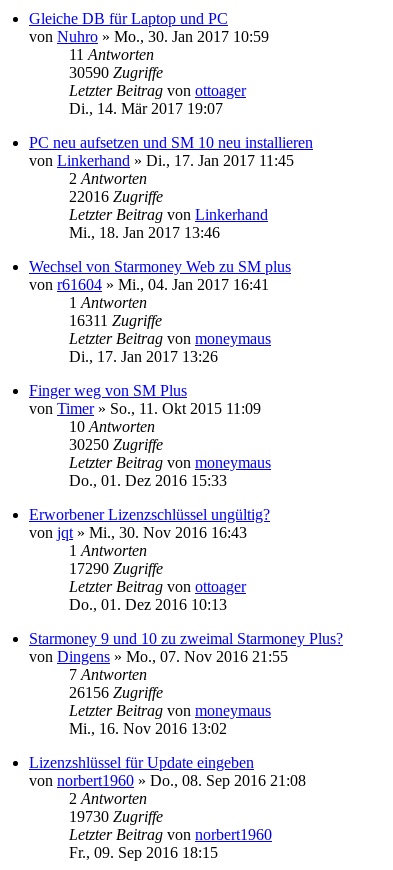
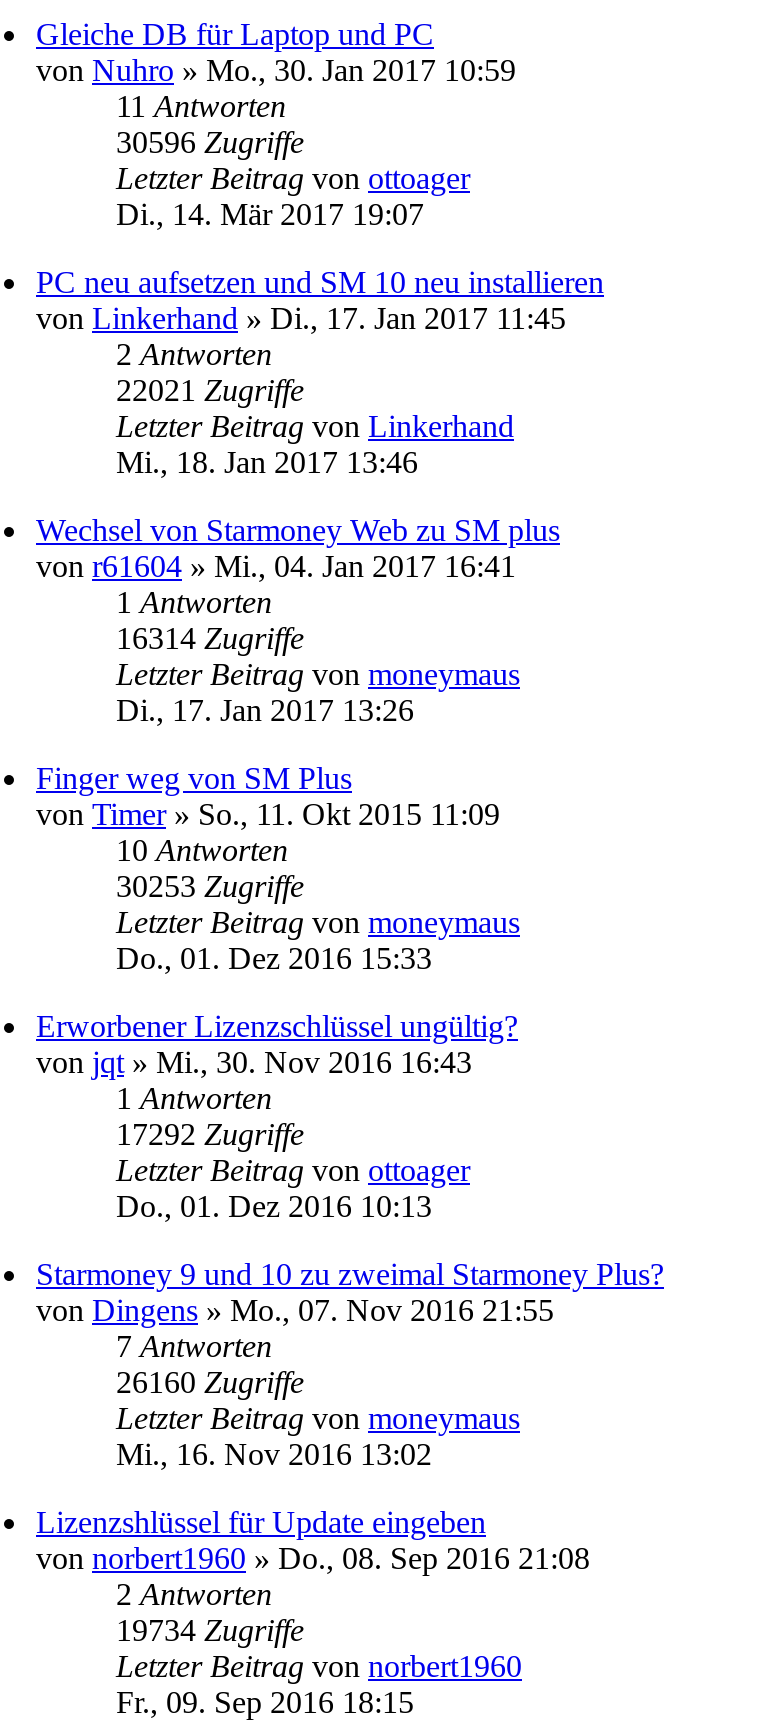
- 30590 Zugriffe
+ 30596 Zugriffe

- 22016 Zugriffe
+ 22021 Zugriffe

- 16311 Zugriffe
+ 16314 Zugriffe

- 30250 Zugriffe
+ 30253 Zugriffe

- 17290 Zugriffe
+ 17292 Zugriffe

- 26156 Zugriffe
+ 26160 Zugriffe

- 19730 Zugriffe
+ 19734 Zugriffe
